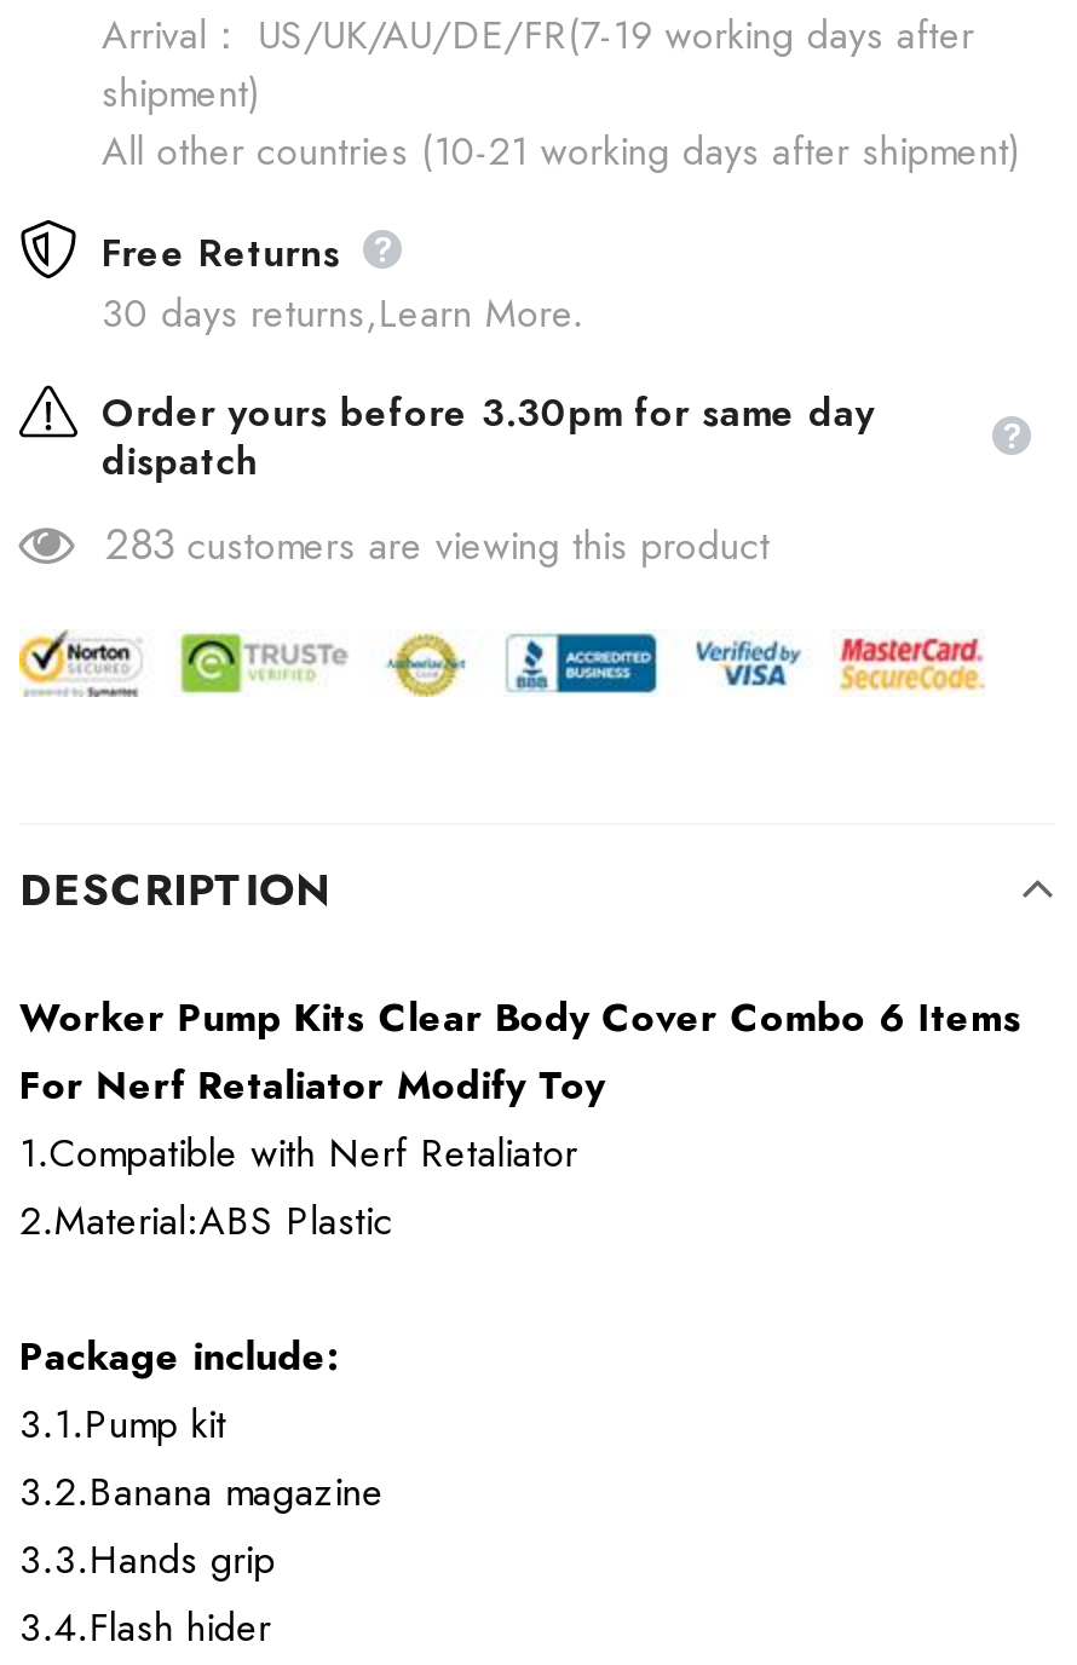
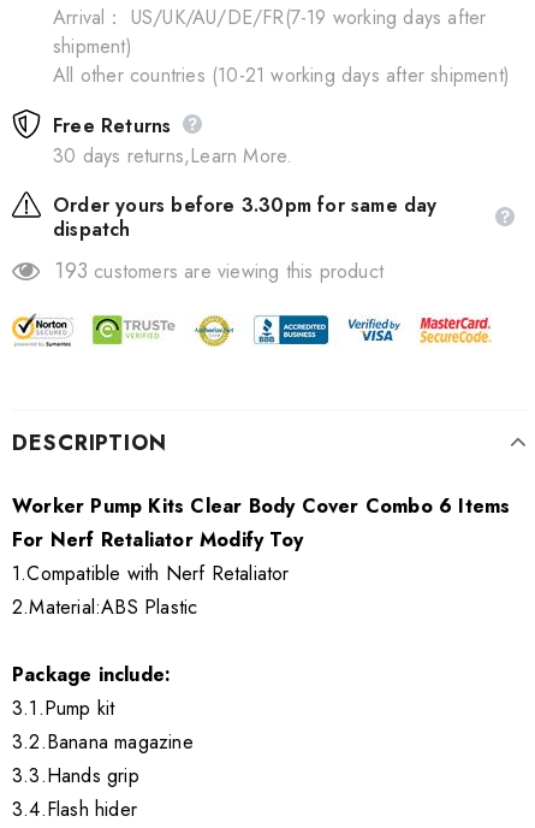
- 283 customers are viewing this product
+ 193 customers are viewing this product
